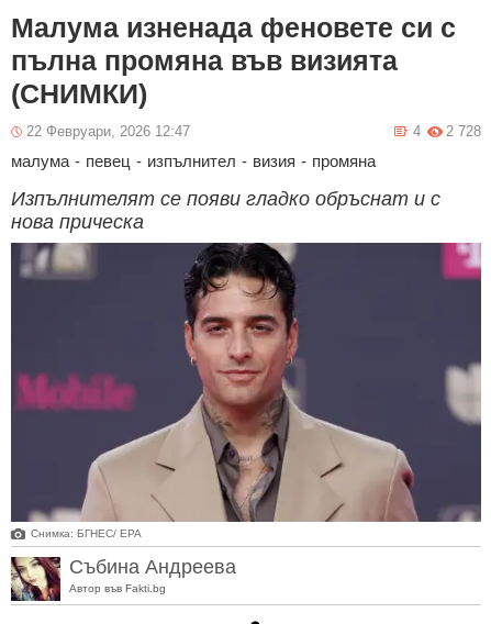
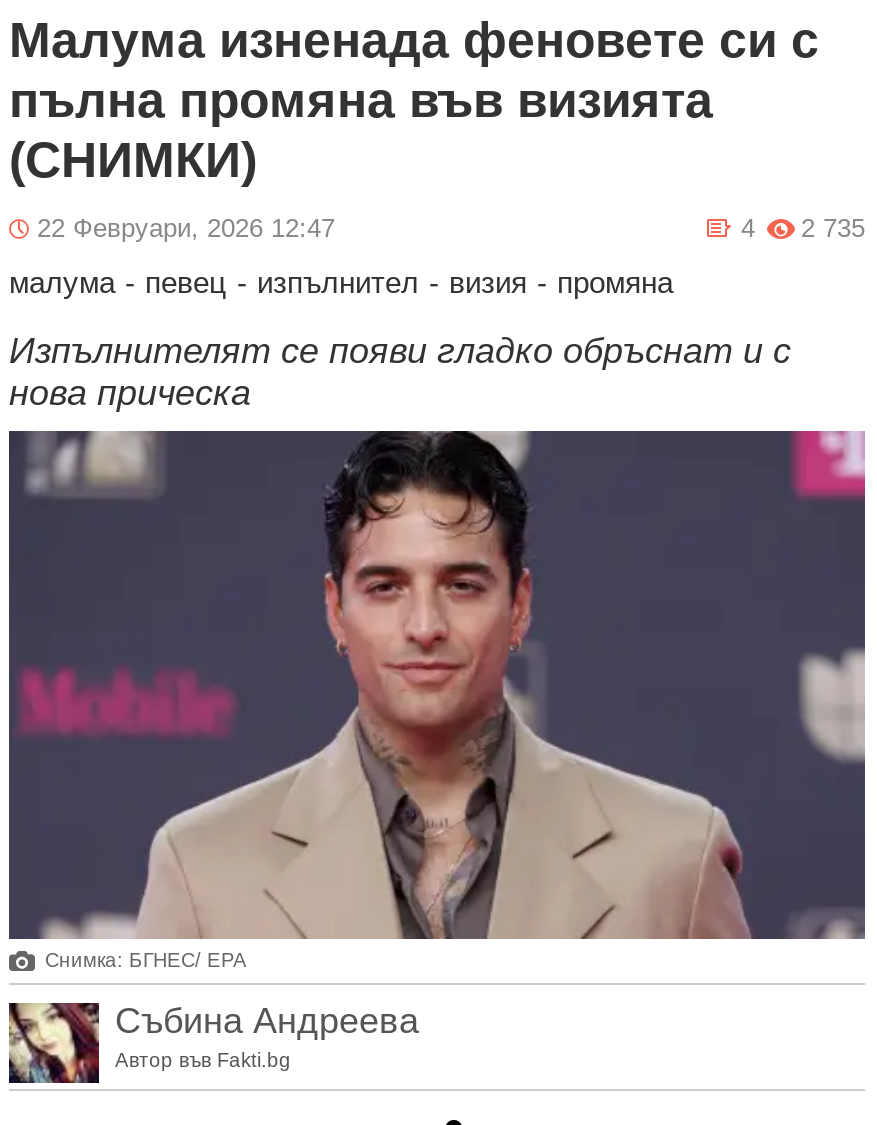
- 4 2 728
+ 4 2 735
